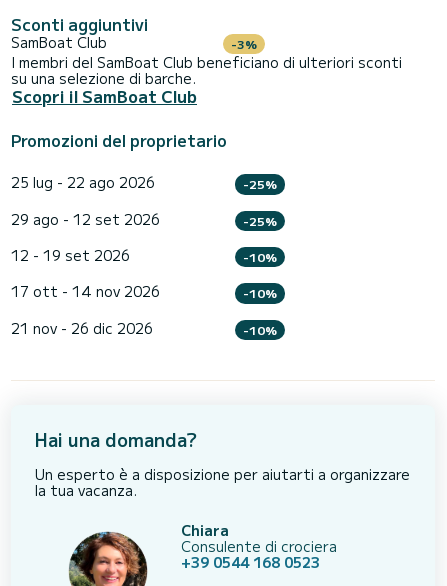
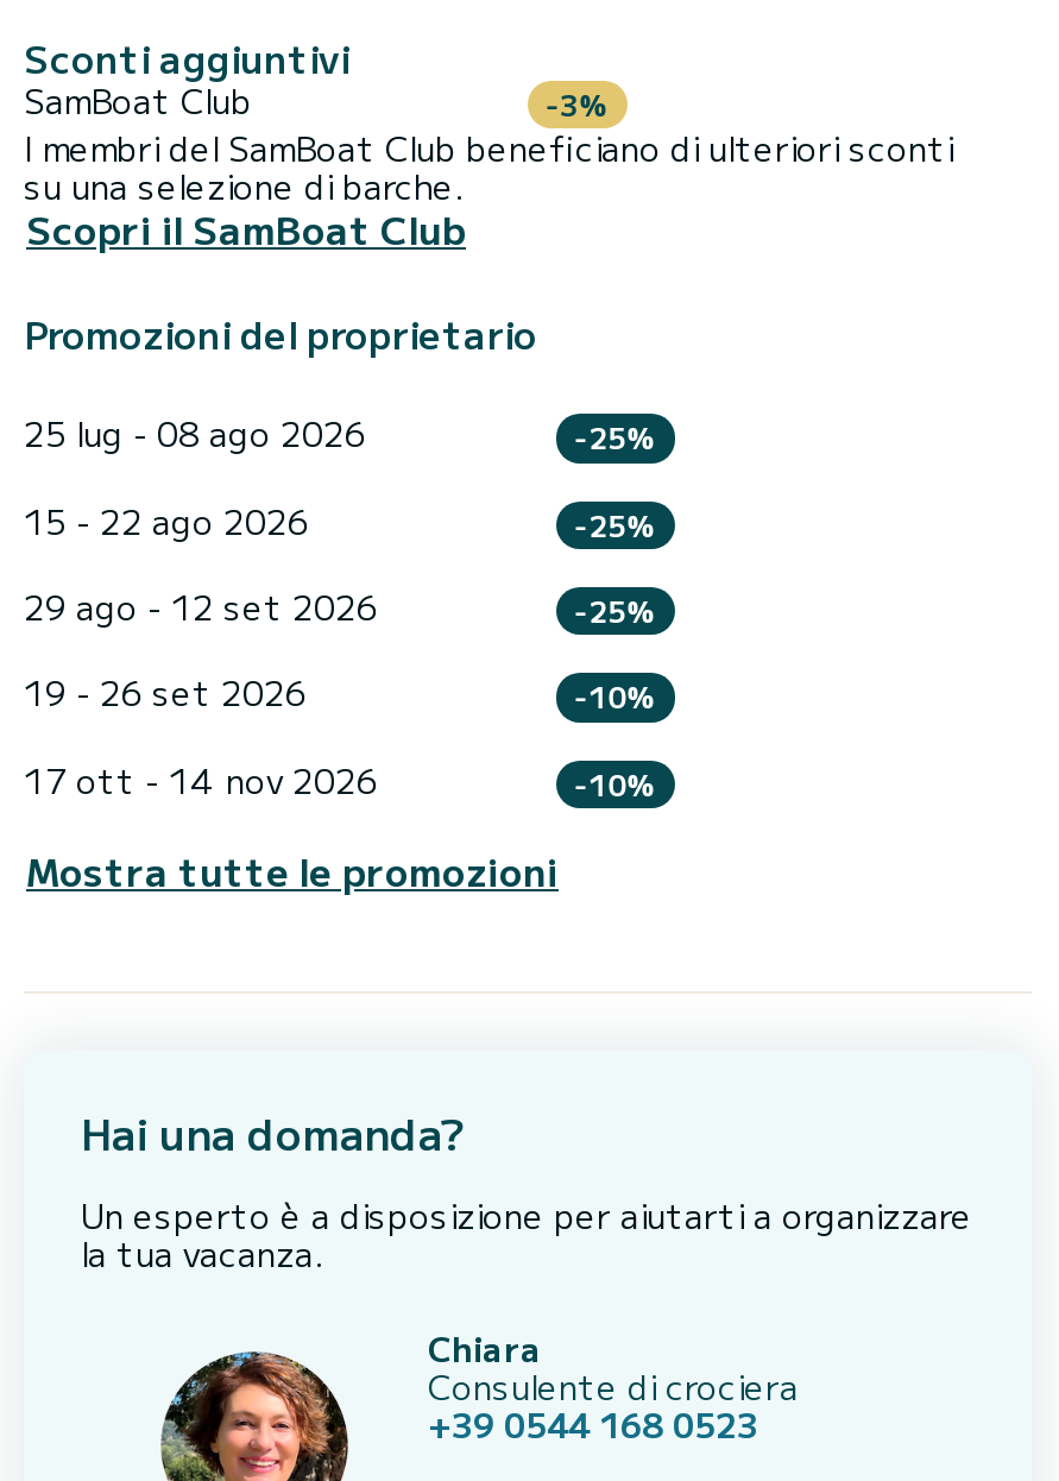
- 25 lug - 22 ago 2026
+ 25 lug - 08 ago 2026
+ -25%
+ 15 - 22 ago 2026

- 12 - 19 set 2026
+ 19 - 26 set 2026

- 21 nov - 26 dic 2026
- -10%
+ Mostra tutte le promozioni
